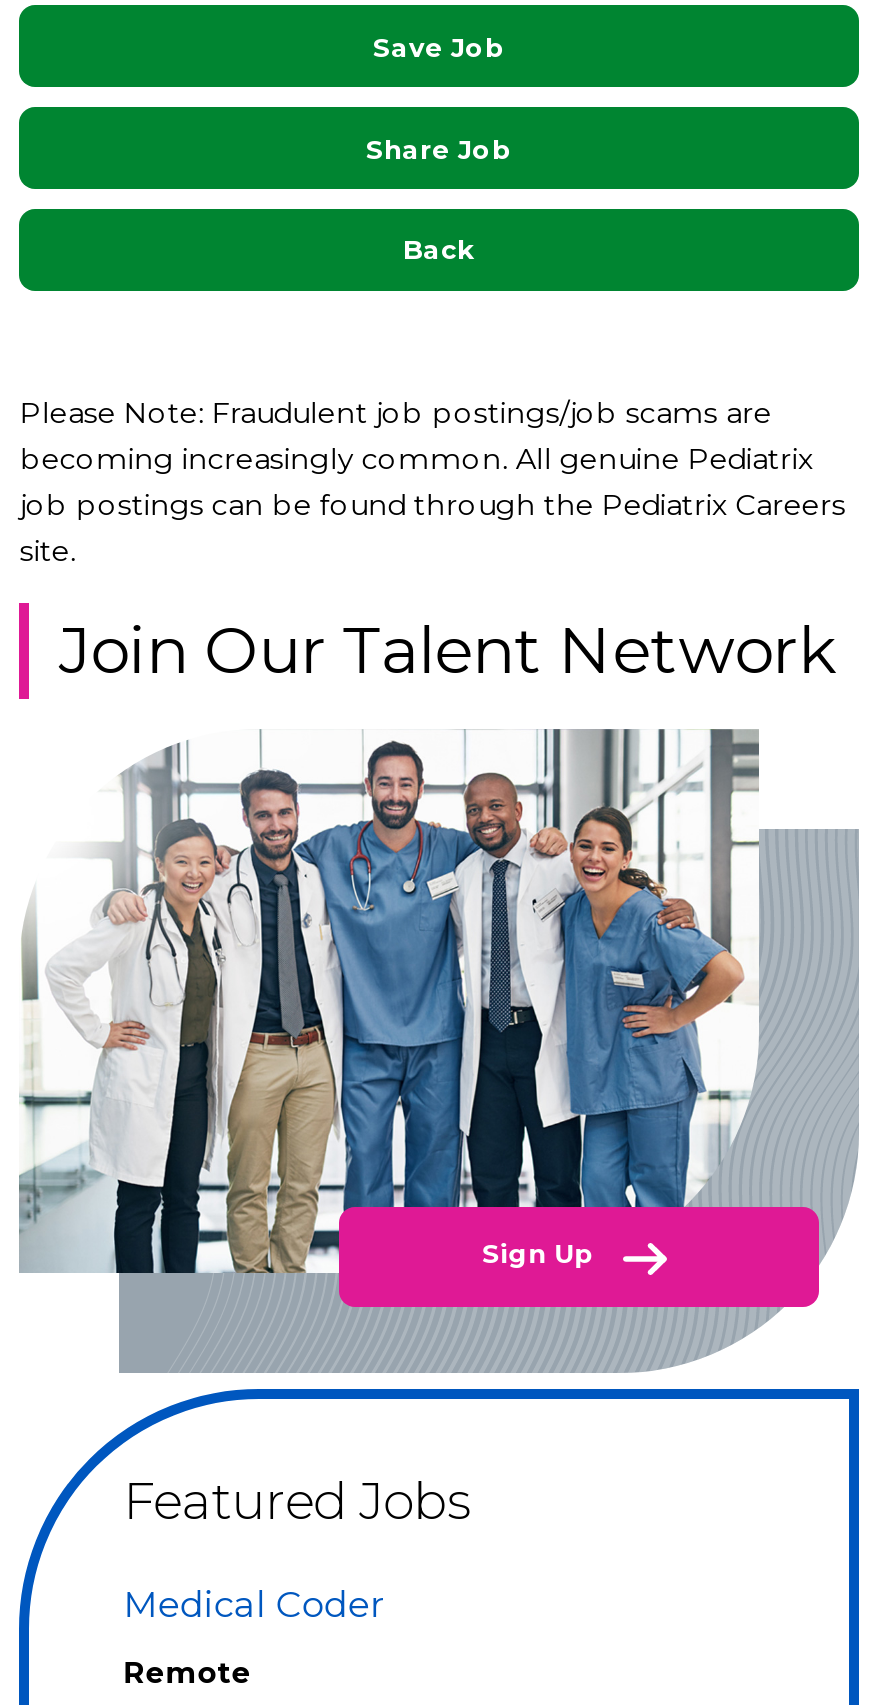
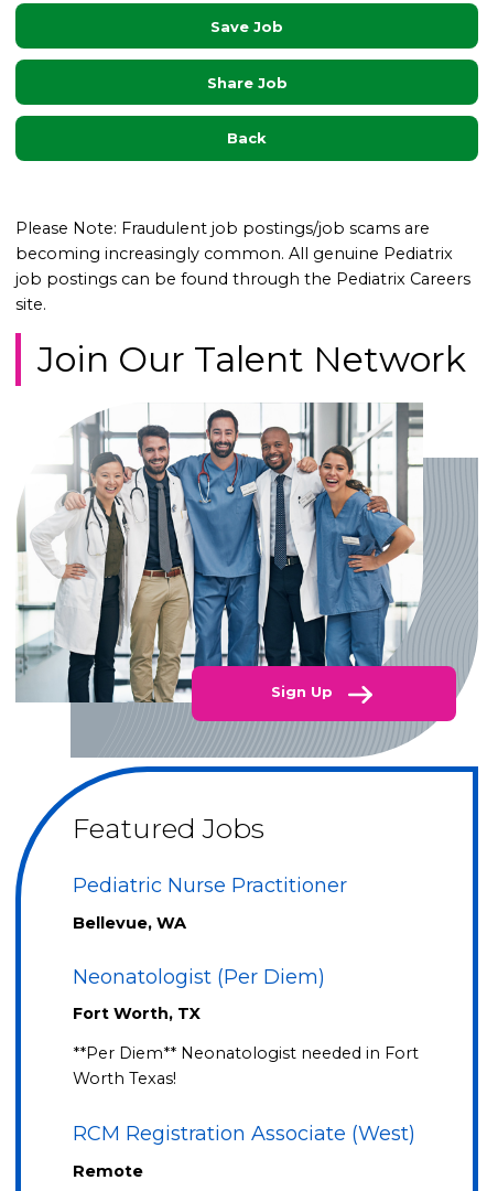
- Medical Coder
+ Pediatric Nurse Practitioner
+ Bellevue, WA
+ Neonatologist (Per Diem)
+ Fort Worth, TX
+ **Per Diem** Neonatologist needed in Fort
+ Worth Texas!
+ RCM Registration Associate (West)
